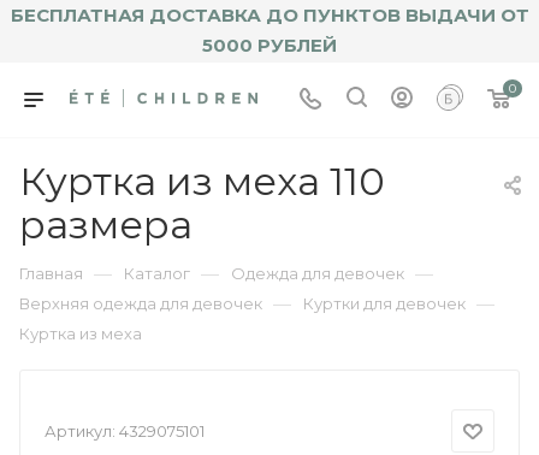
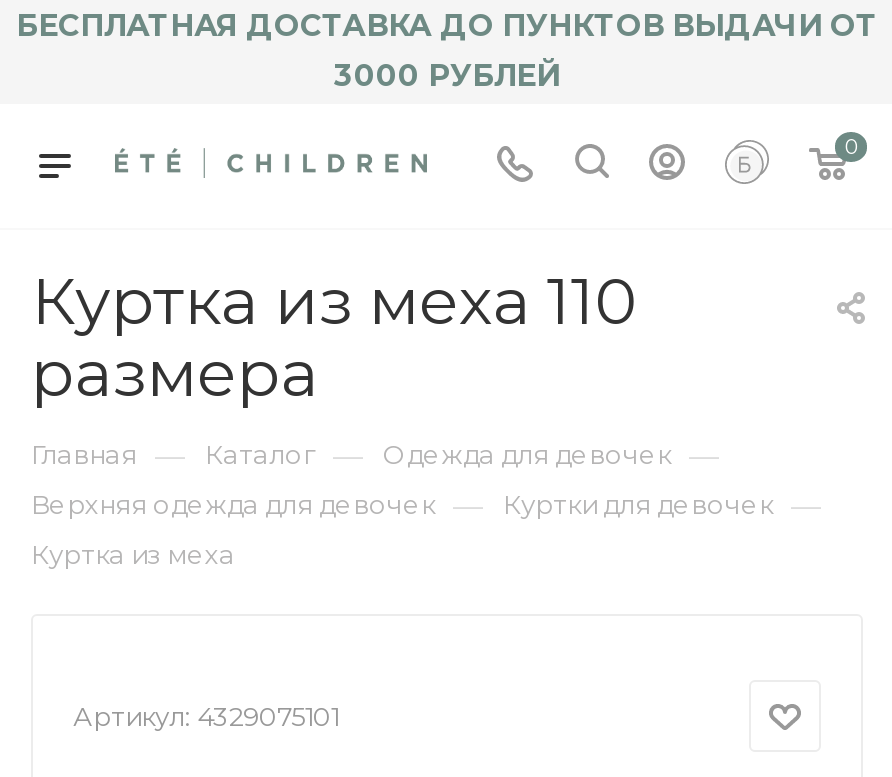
- 5000 РУБЛЕЙ
+ 3000 РУБЛЕЙ
